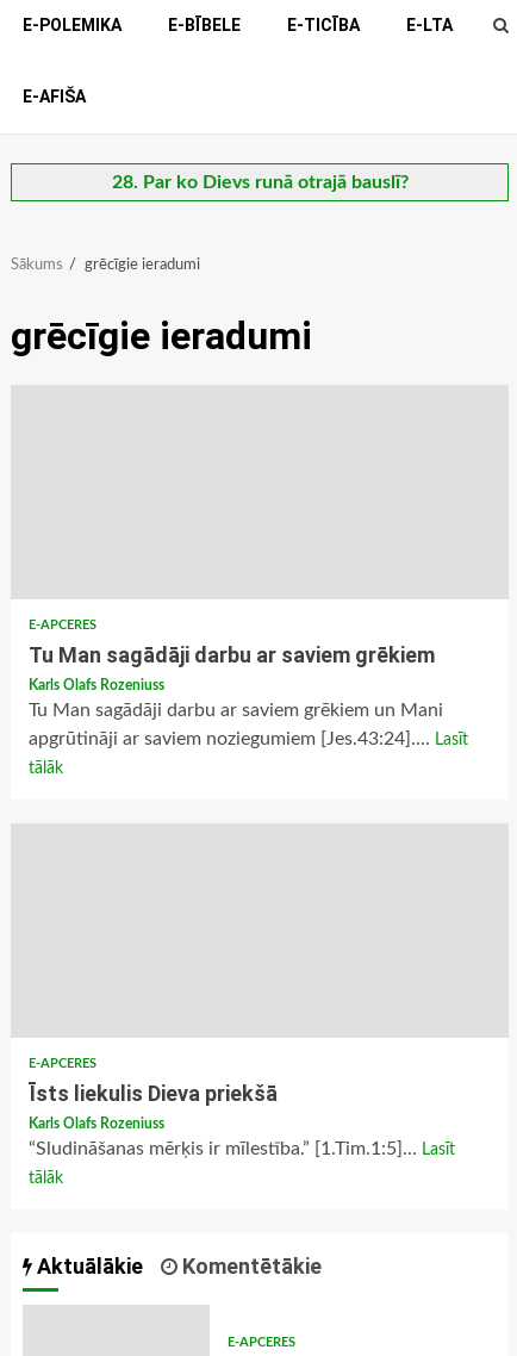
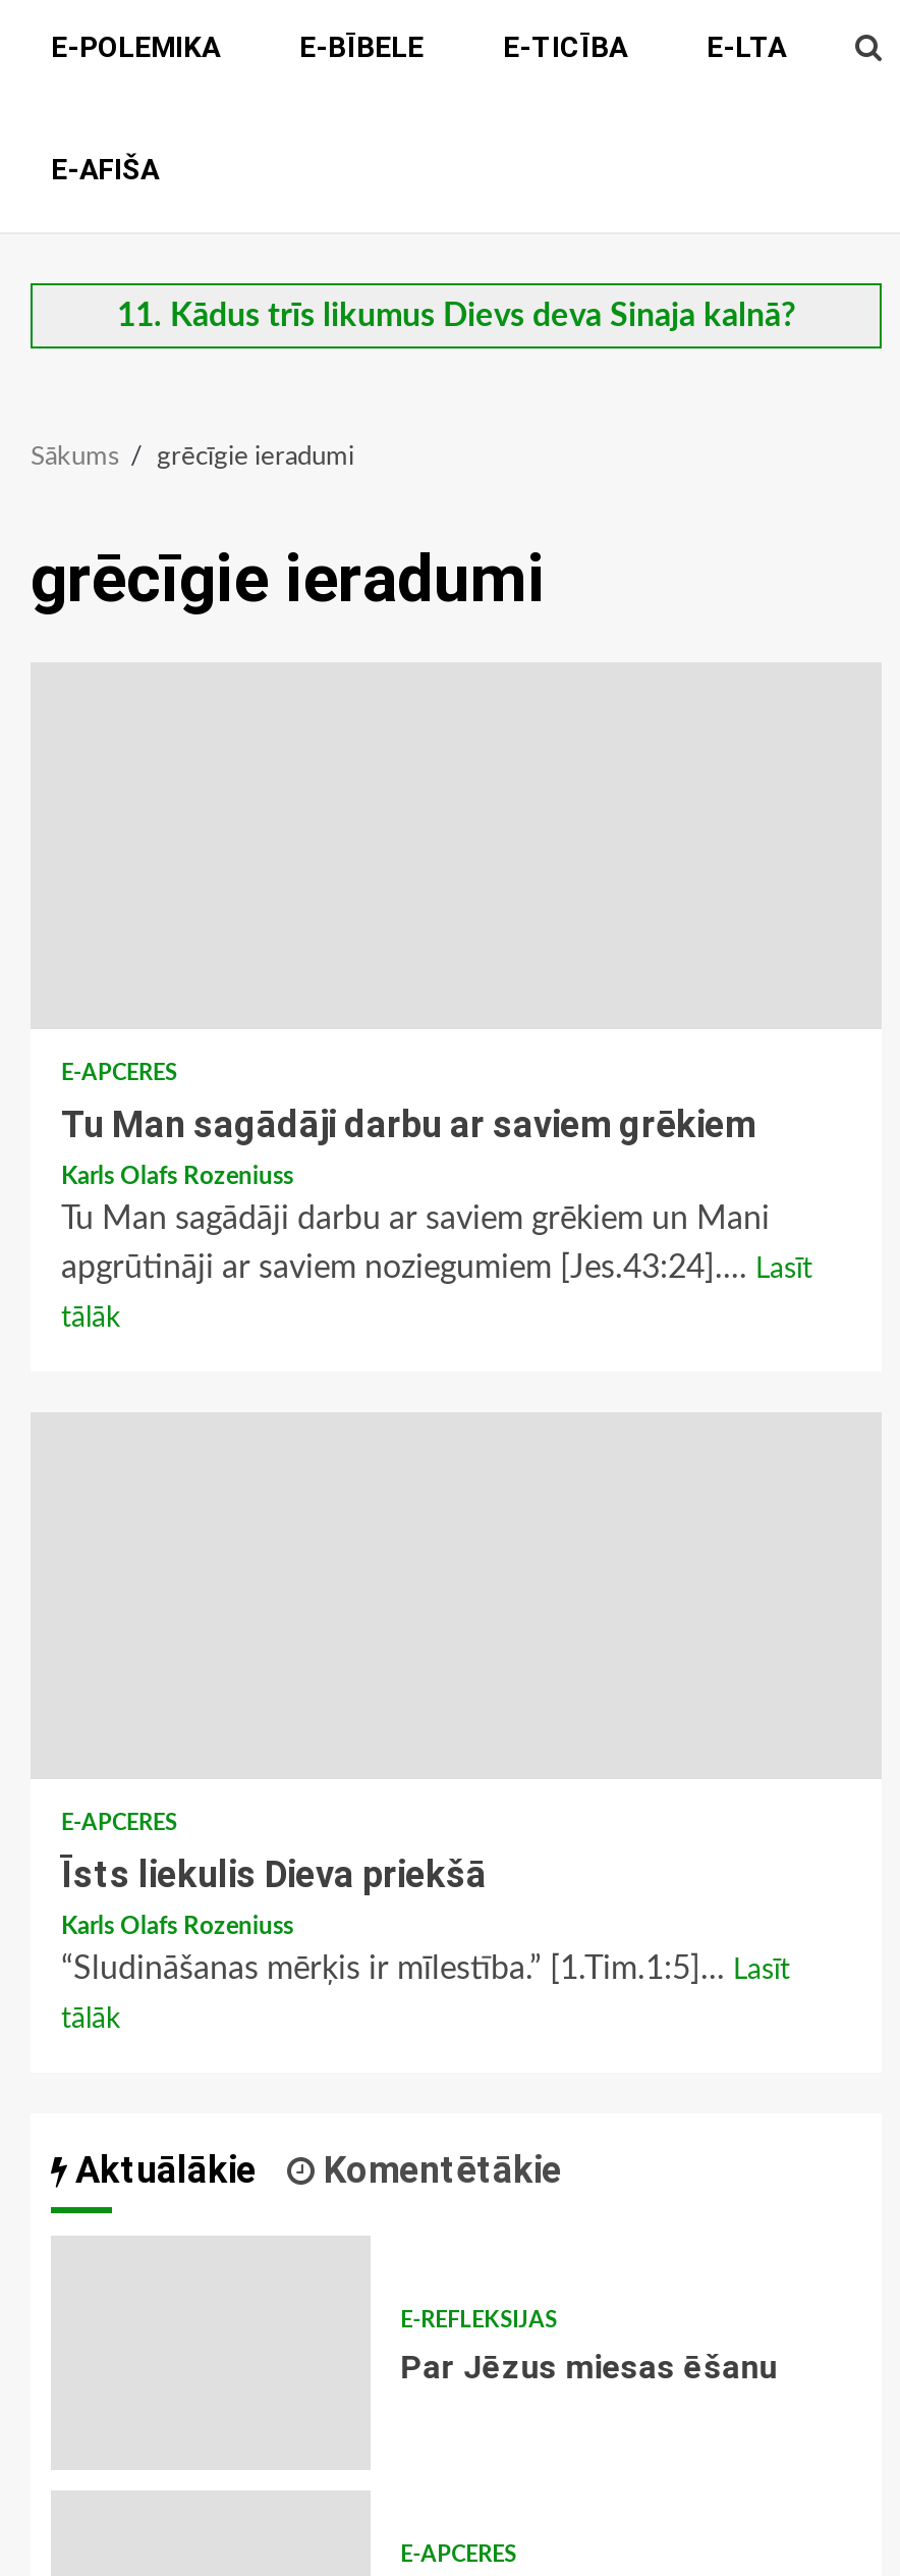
- 28. Par ko Dievs runā otrajā bauslī?
+ 11. Kādus trīs likumus Dievs deva Sinaja kalnā?

+ E-REFLEKSIJAS
+ Par Jēzus miesas ēšanu
